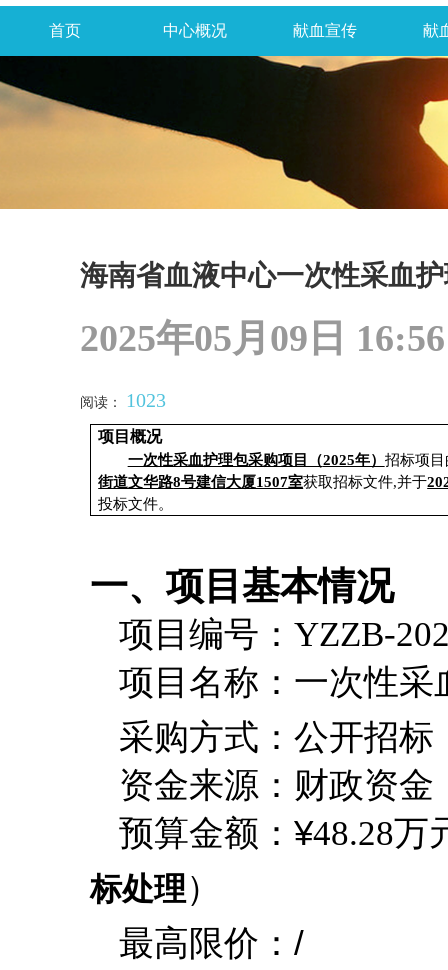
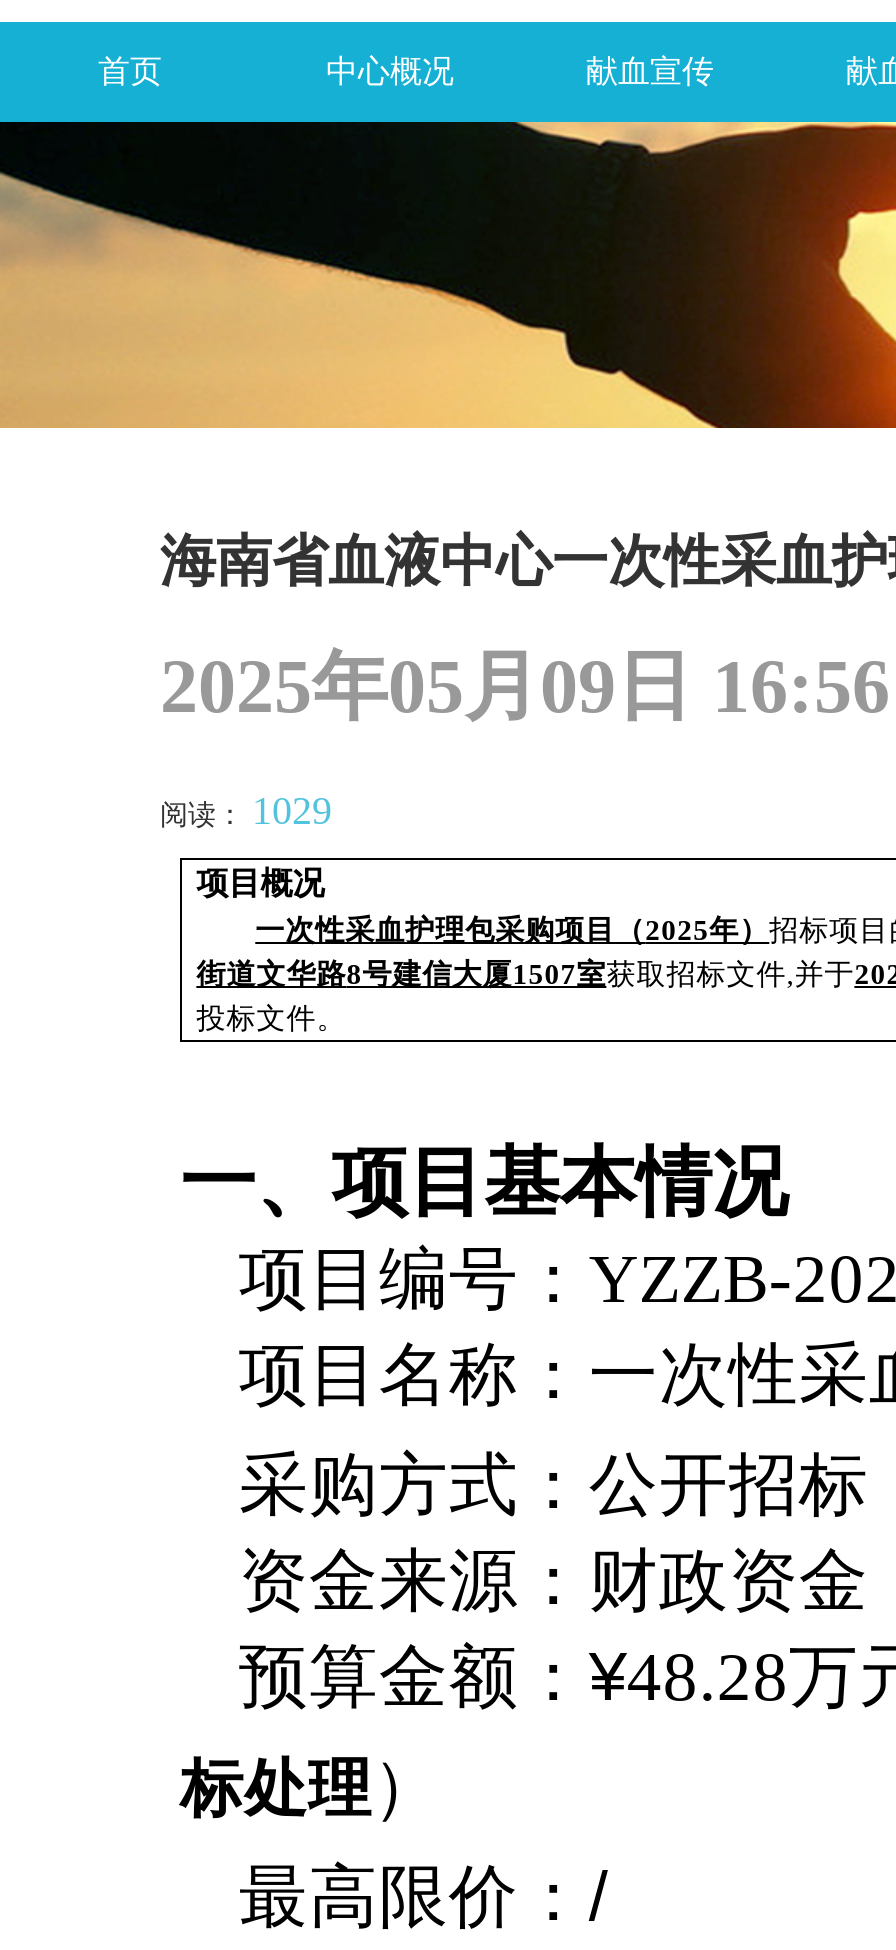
- 阅读： 1023
+ 阅读： 1029
